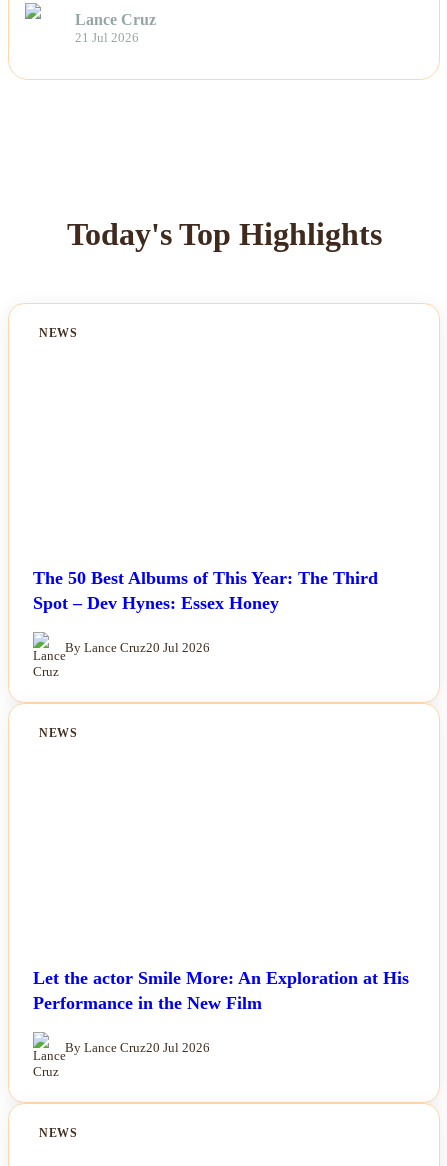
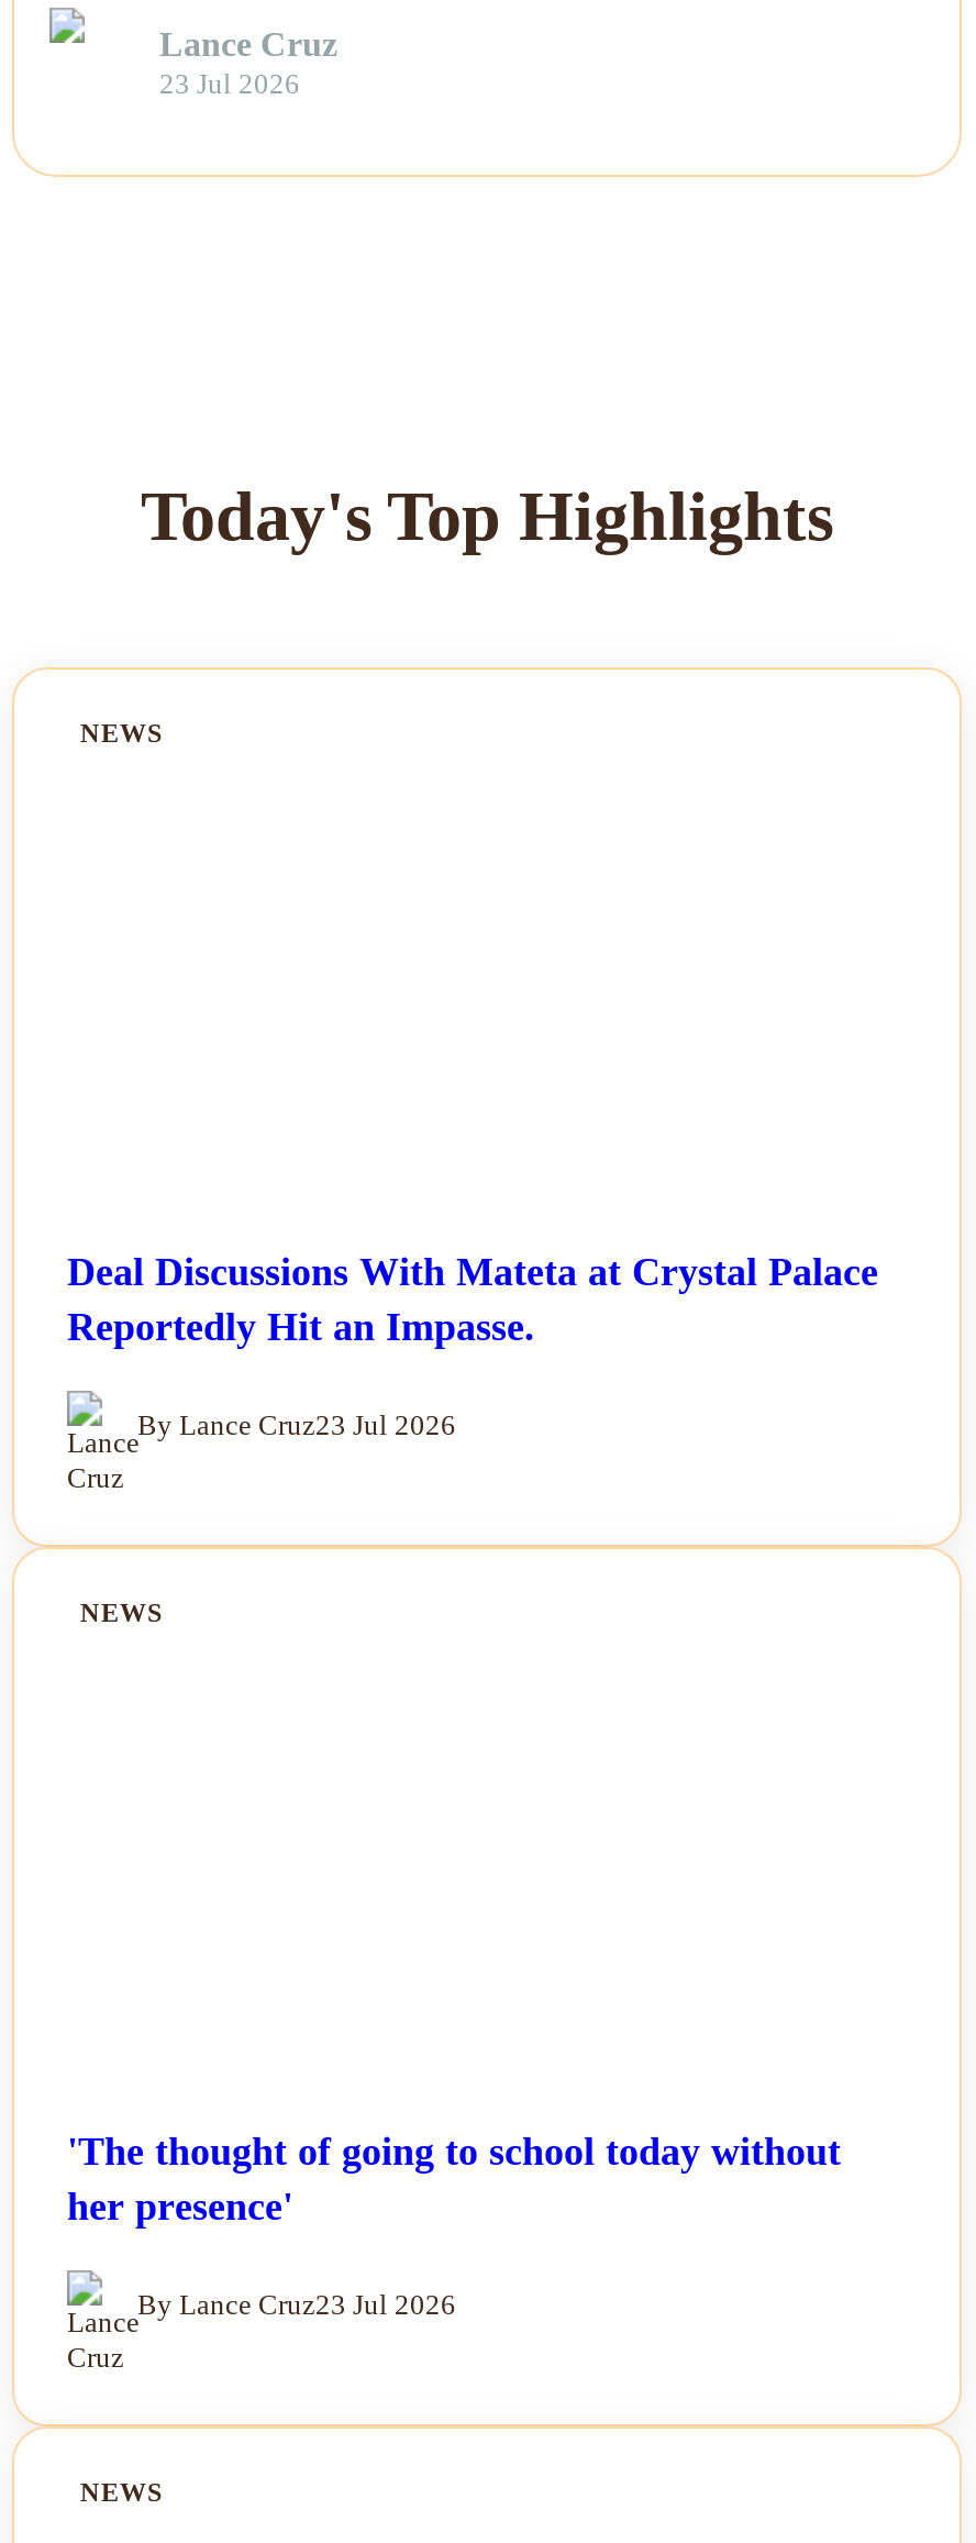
- 21 Jul 2026
+ 23 Jul 2026

- The 50 Best Albums of This Year: The Third
- Spot – Dev Hynes: Essex Honey
+ Deal Discussions With Mateta at Crystal Palace
+ Reportedly Hit an Impasse.

- By Lance Cruz20 Jul 2026
+ By Lance Cruz23 Jul 2026

- Let the actor Smile More: An Exploration at His
- Performance in the New Film
+ 'The thought of going to school today without
+ her presence'

- By Lance Cruz20 Jul 2026
+ By Lance Cruz23 Jul 2026
